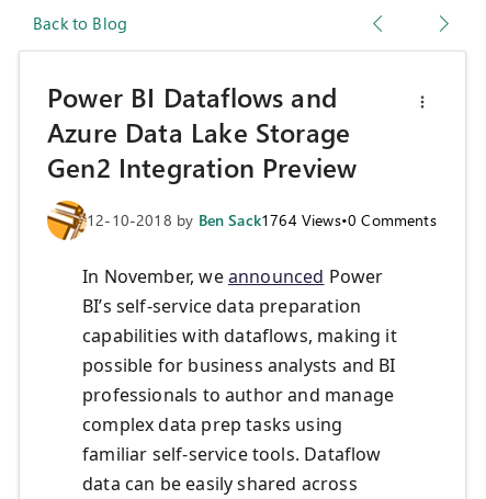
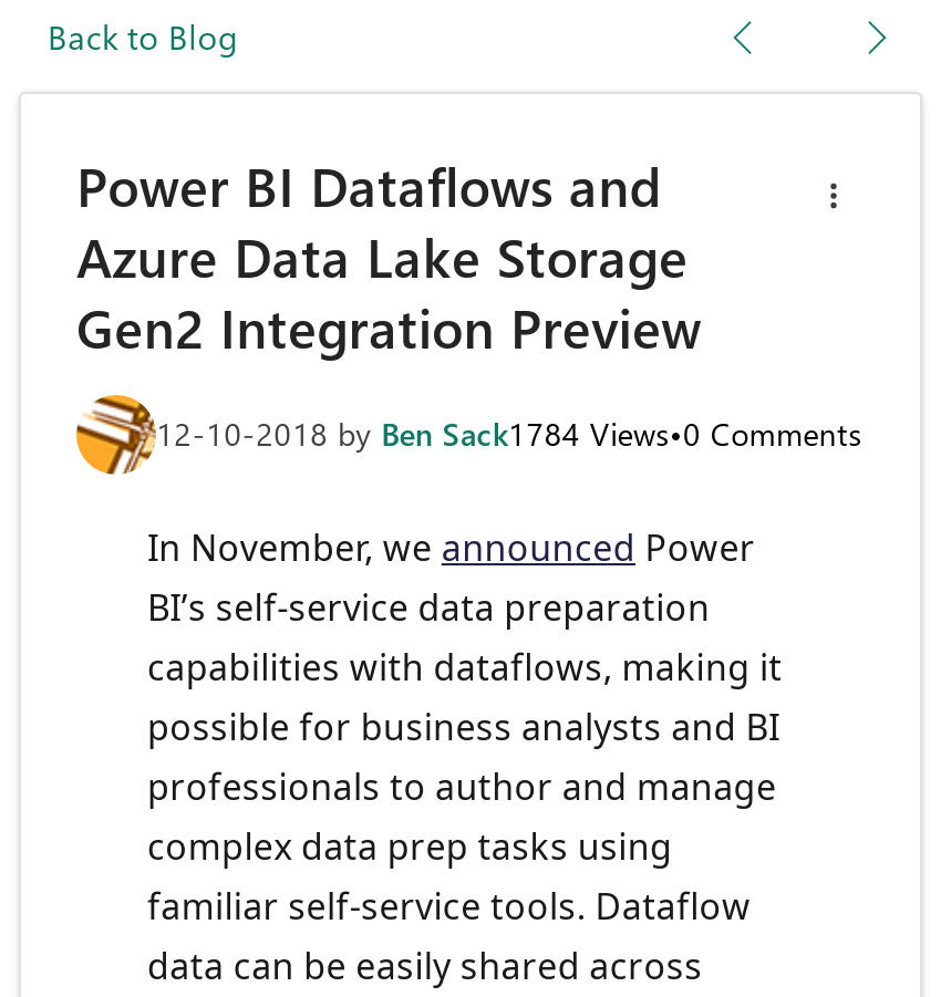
- 12-10-2018 by Ben Sack1764 Views•0 Comments
+ 12-10-2018 by Ben Sack1784 Views•0 Comments
